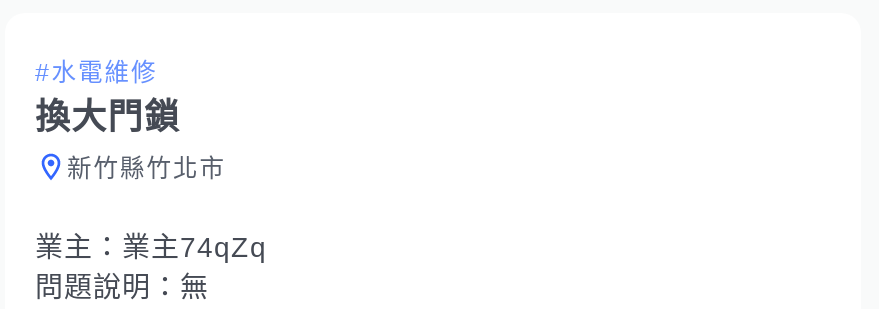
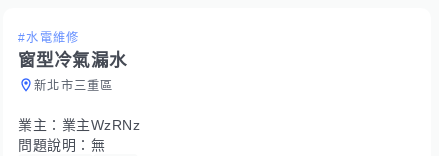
- 換大門鎖
- 新竹縣竹北市
+ 窗型冷氣漏水
+ 新北市三重區

- 業主：業主74qZq
+ 業主：業主WzRNz
